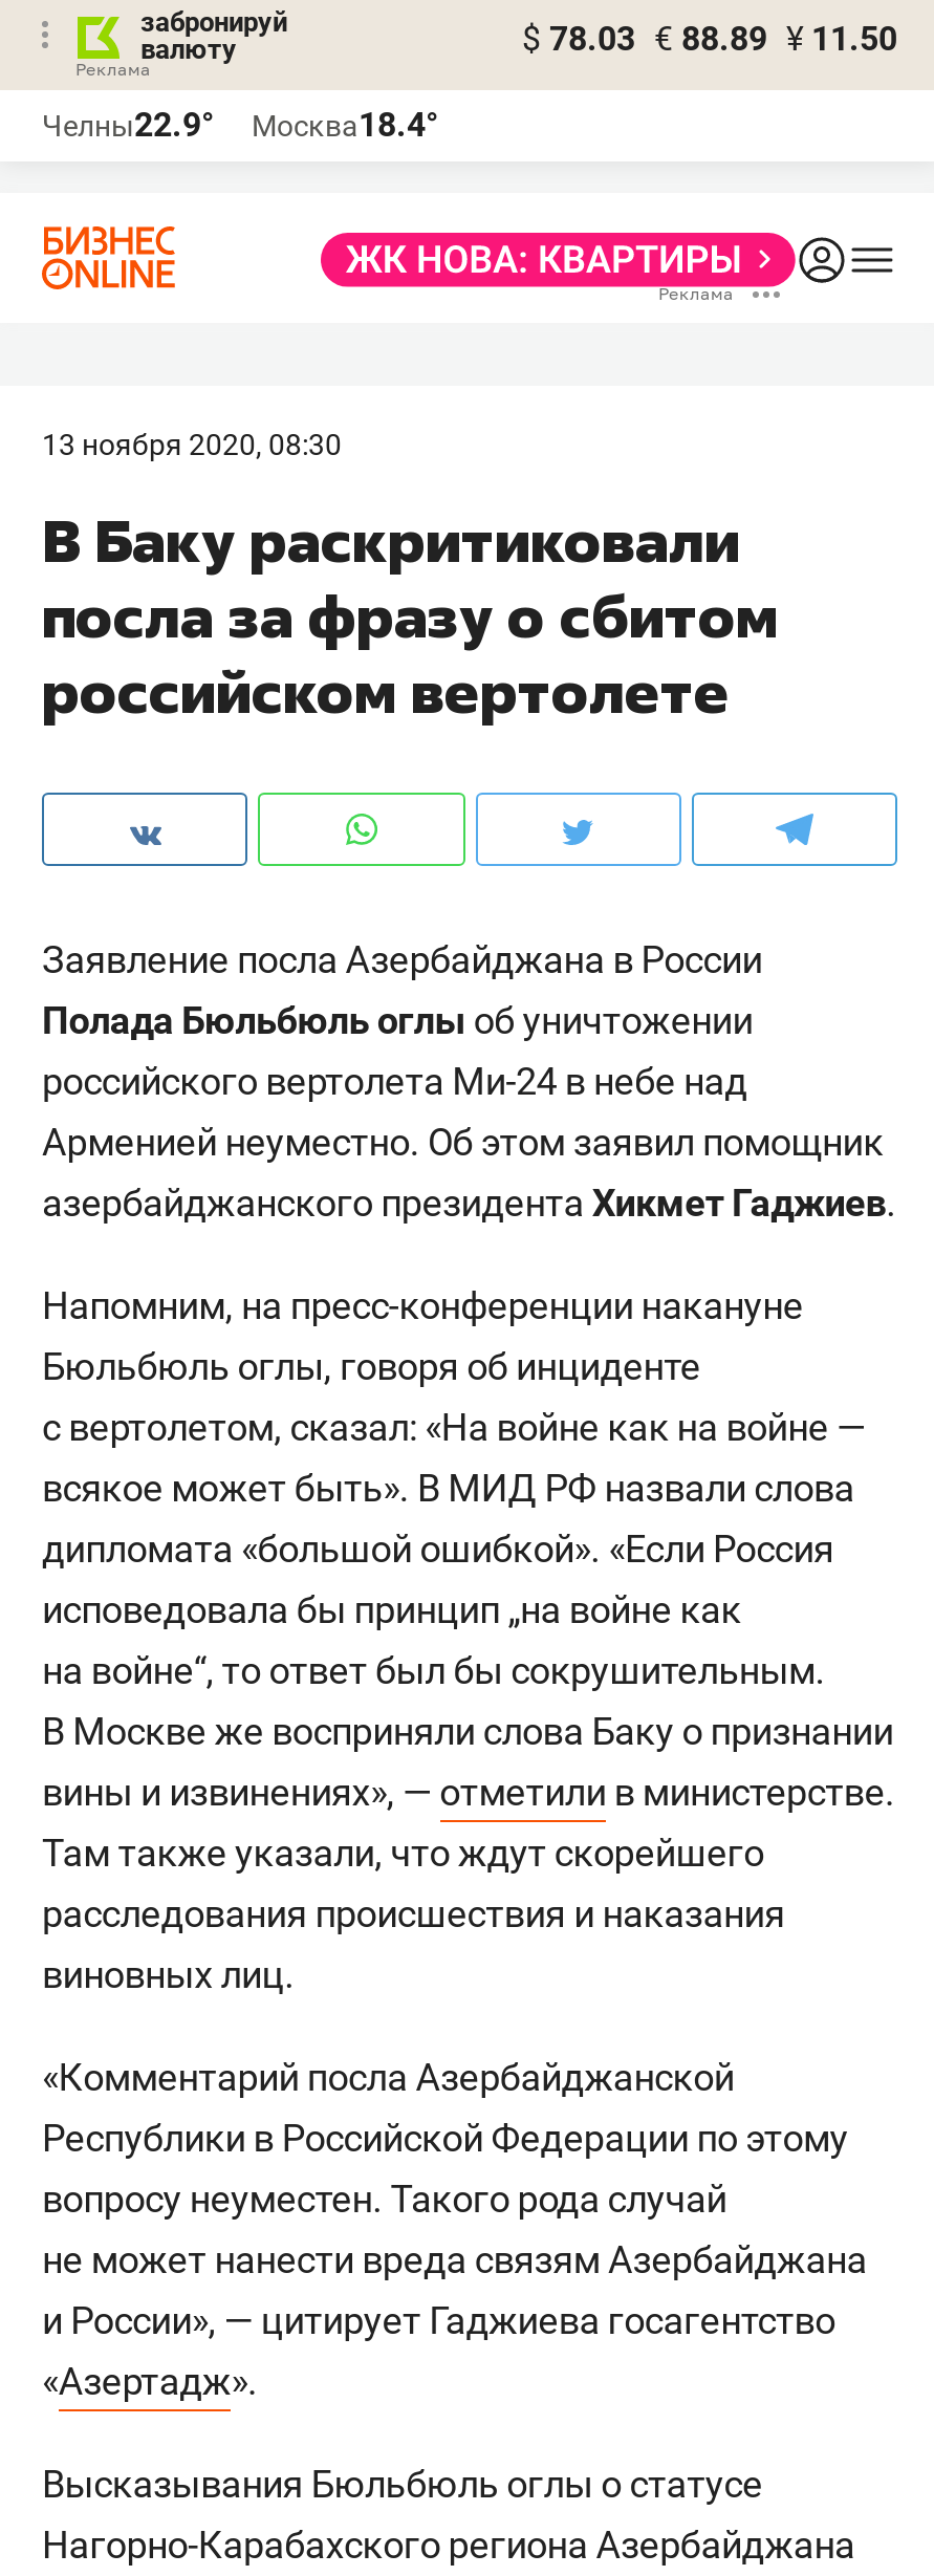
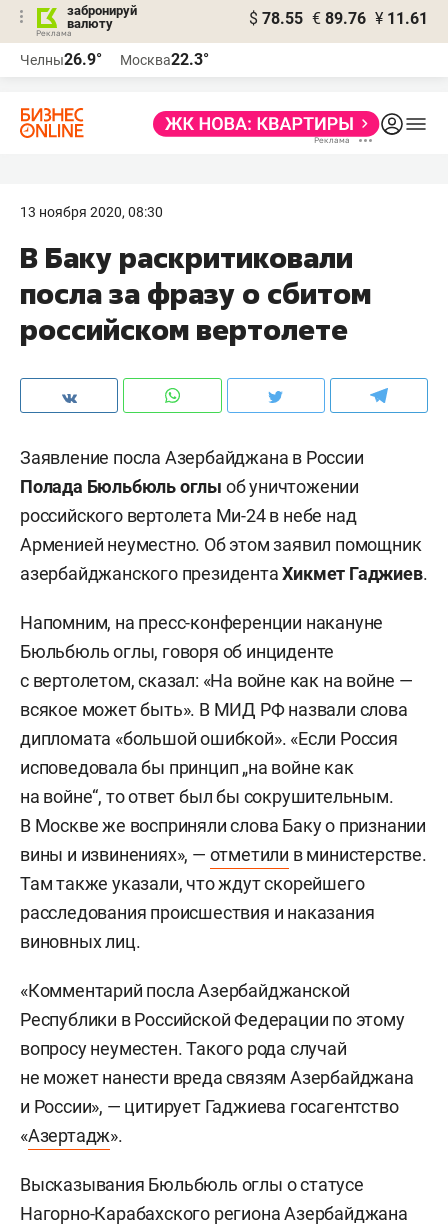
- $ 78.03 € 88.89 ¥ 11.50
+ $ 78.55 € 89.76 ¥ 11.61

- Челны22.9°
+ Челны26.9°

- Москва18.4°
+ Москва22.3°
